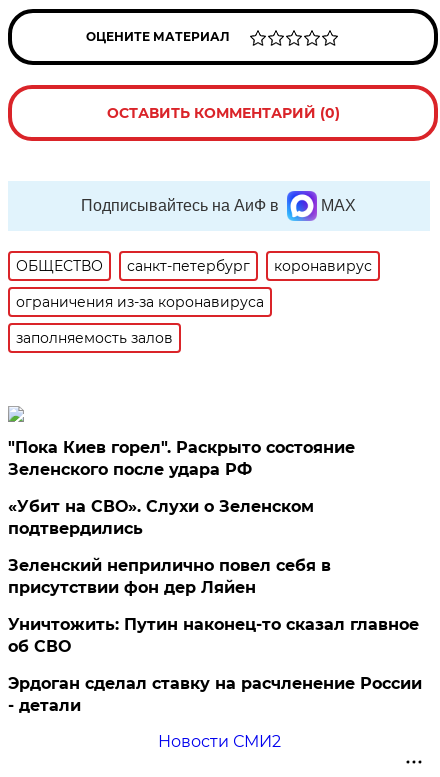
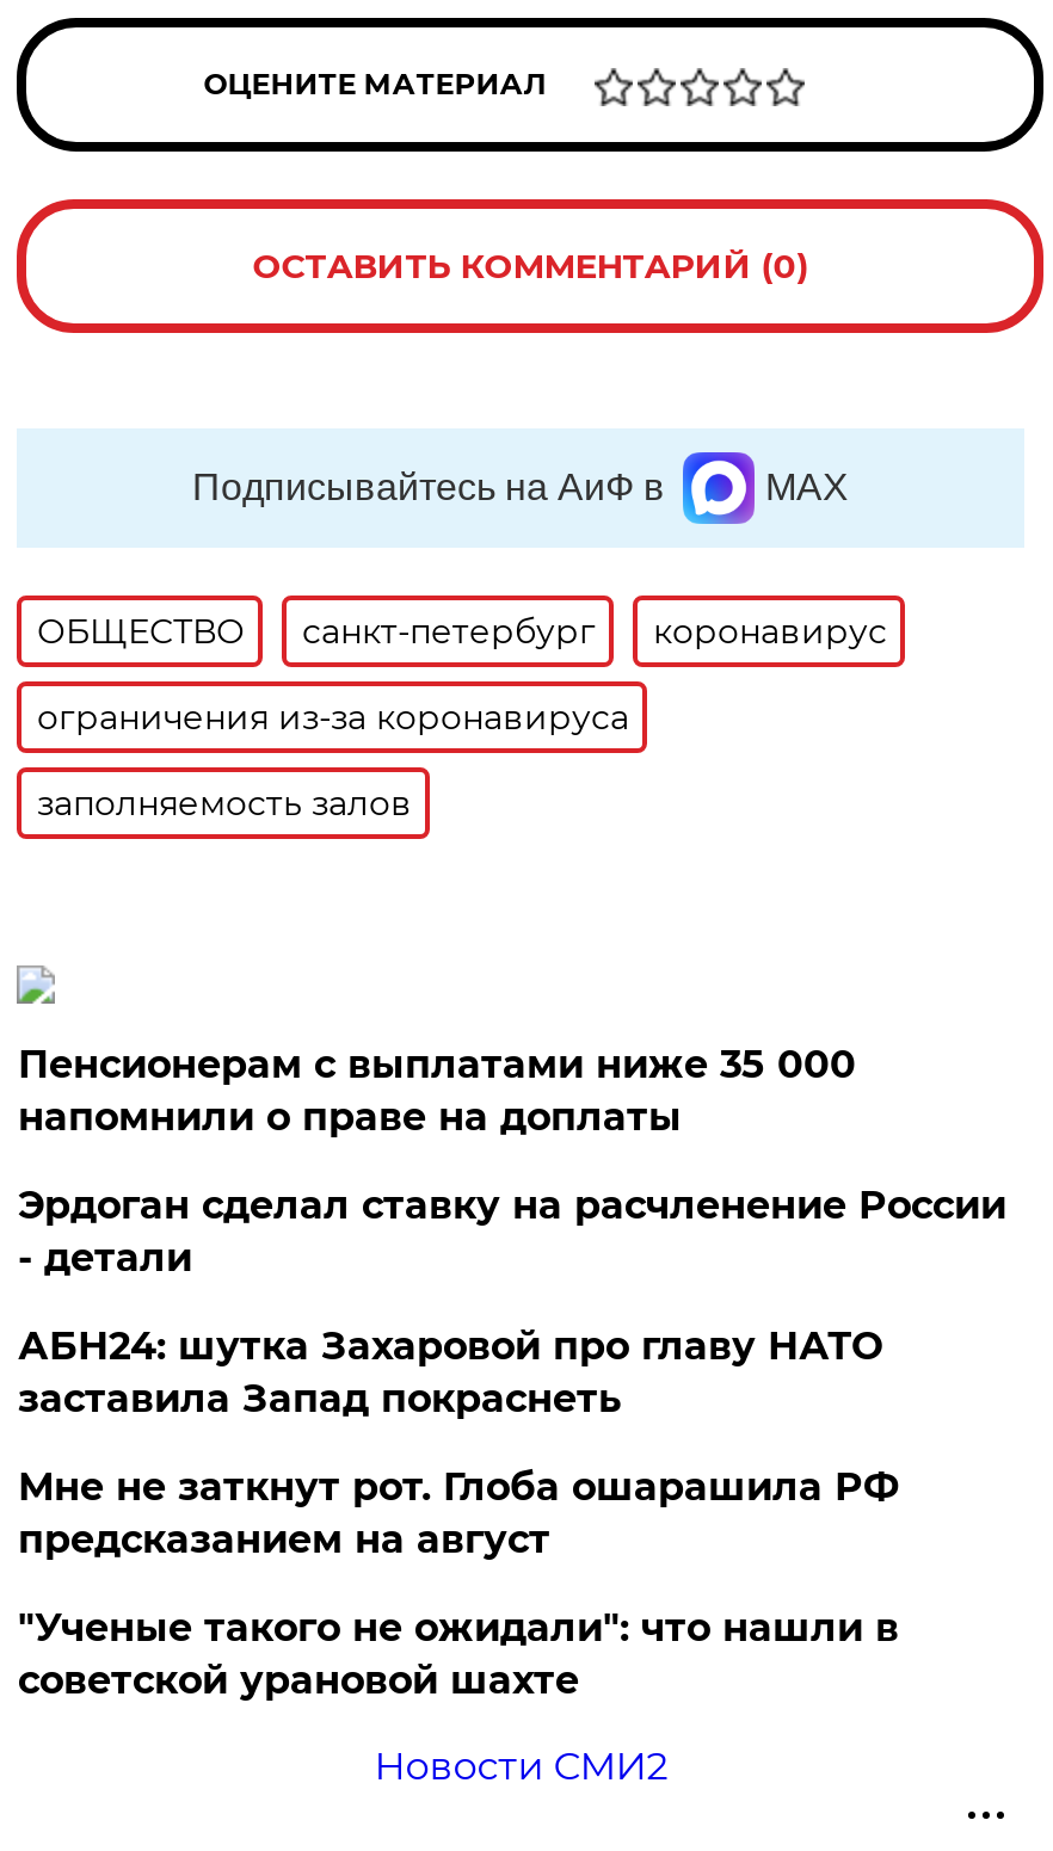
- "Пока Киев горел". Раскрыто состояние
- Зеленского после удара РФ
- «Убит на СВО». Слухи о Зеленском
- подтвердились
- Зеленский неприлично повел cебя в
- присутствии фон дер Ляйен
- Уничтожить: Путин наконец-то сказал главное
- об СВО
+ Пенсионерам с выплатами ниже 35 000
+ напомнили о праве на доплаты

moved up: Эрдоган сделал ставку на расчленение России | - детали

+ АБН24: шутка Захаровой про главу НАТО
+ заставила Запад покраснеть
+ Мне не заткнут рот. Глоба ошарашила РФ
+ предсказанием на август
+ "Ученые такого не ожидали": что нашли в
+ советской урановой шахте
